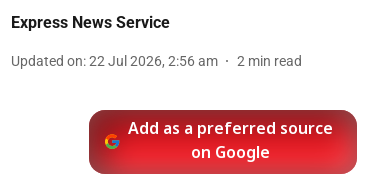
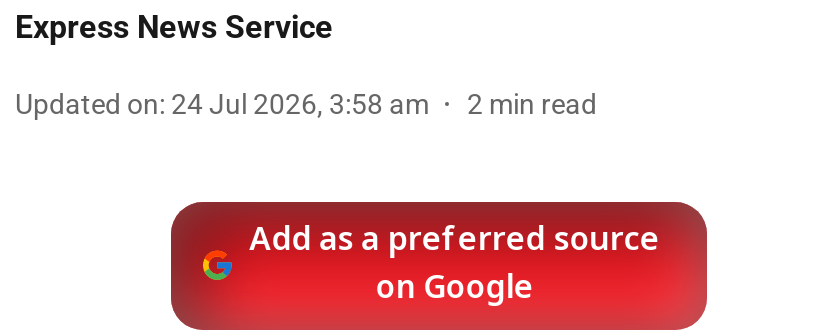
- Updated on: 22 Jul 2026, 2:56 am
+ Updated on: 24 Jul 2026, 3:58 am
